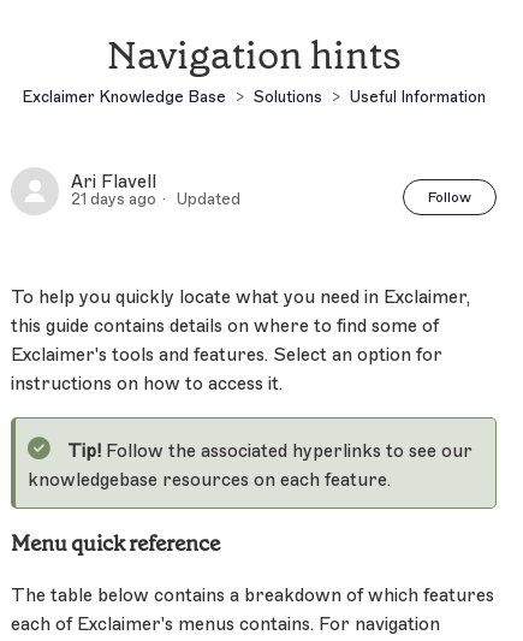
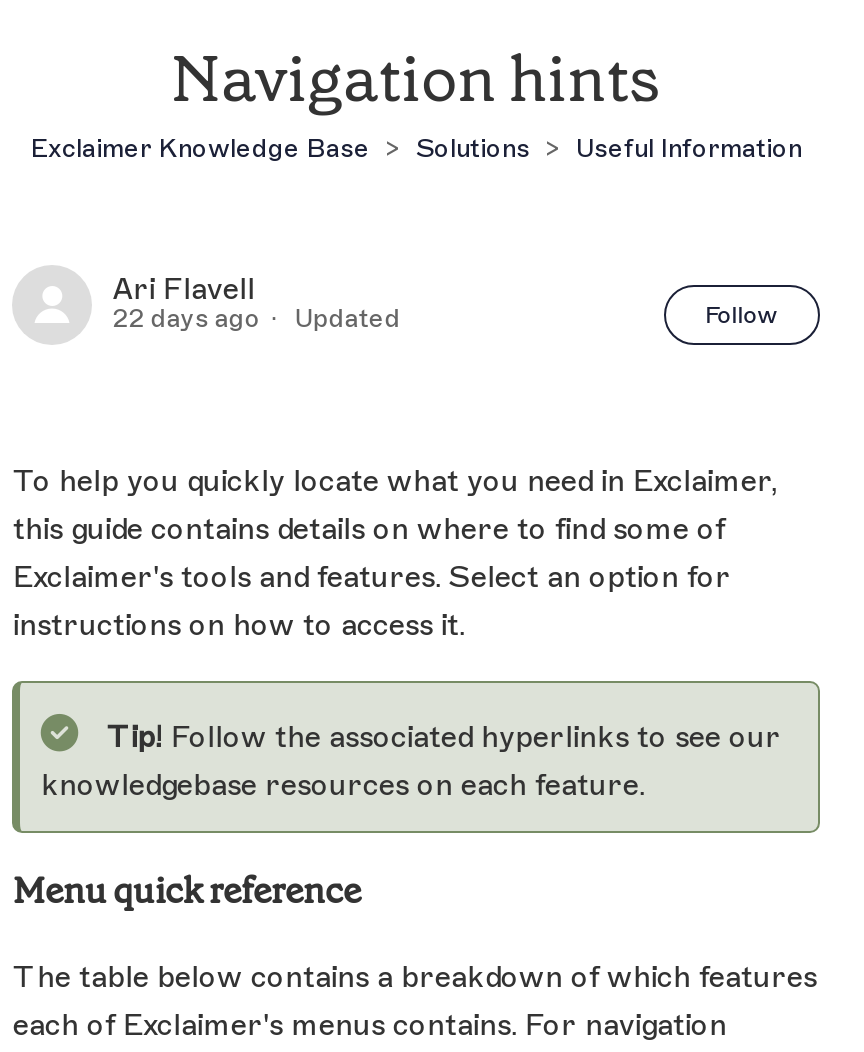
- 21 days ago Updated
+ 22 days ago Updated
